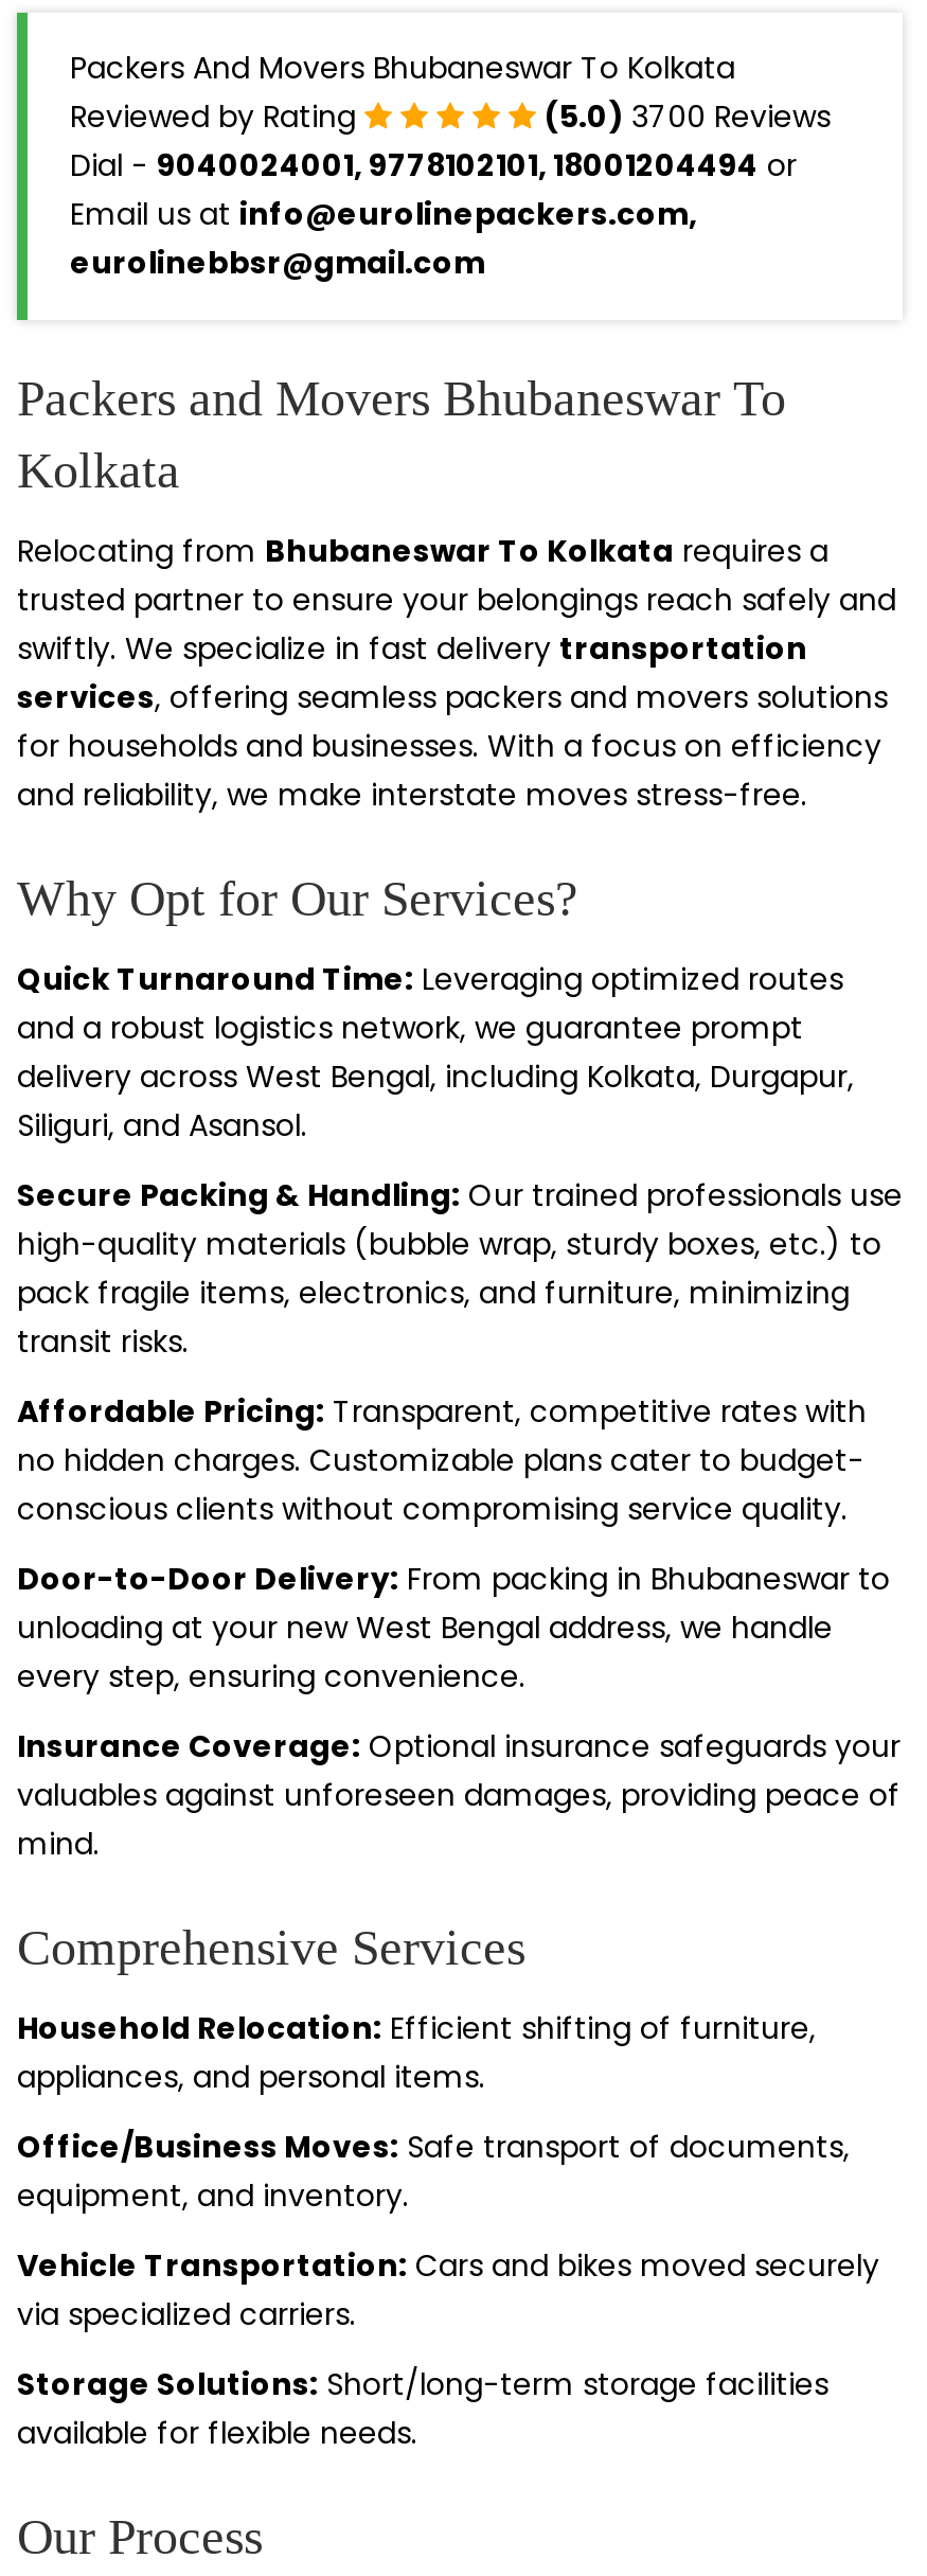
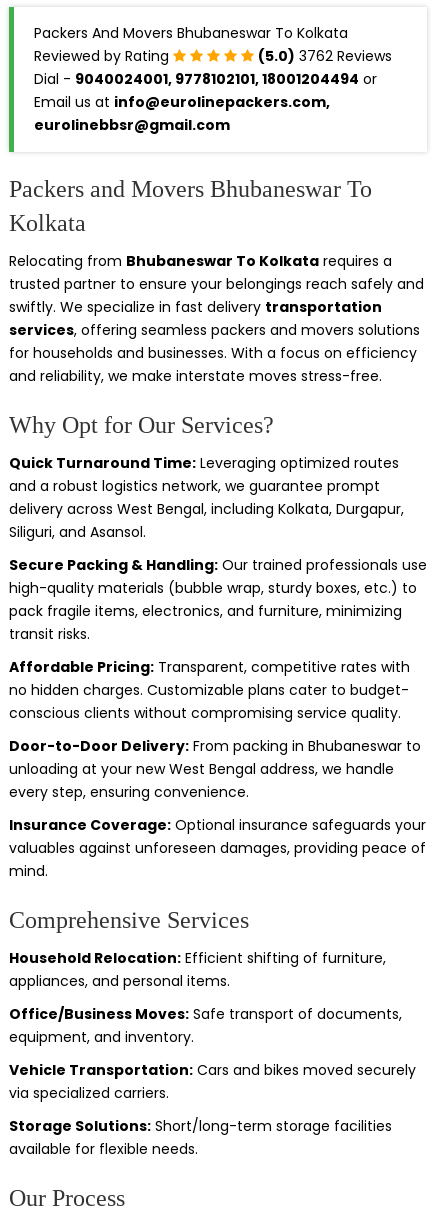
- (5.0) 3700 Reviews
+ (5.0) 3762 Reviews
